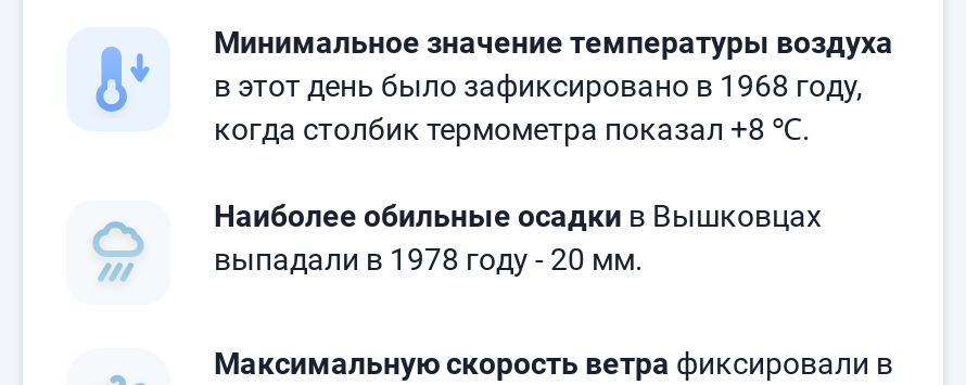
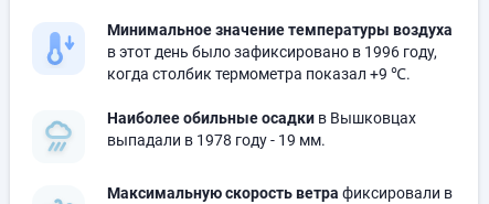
- в этот день было зафиксировано в 1968 году,
+ в этот день было зафиксировано в 1996 году,

- когда столбик термометра показал +8 ℃.
+ когда столбик термометра показал +9 ℃.

- выпадали в 1978 году - 20 мм.
+ выпадали в 1978 году - 19 мм.
